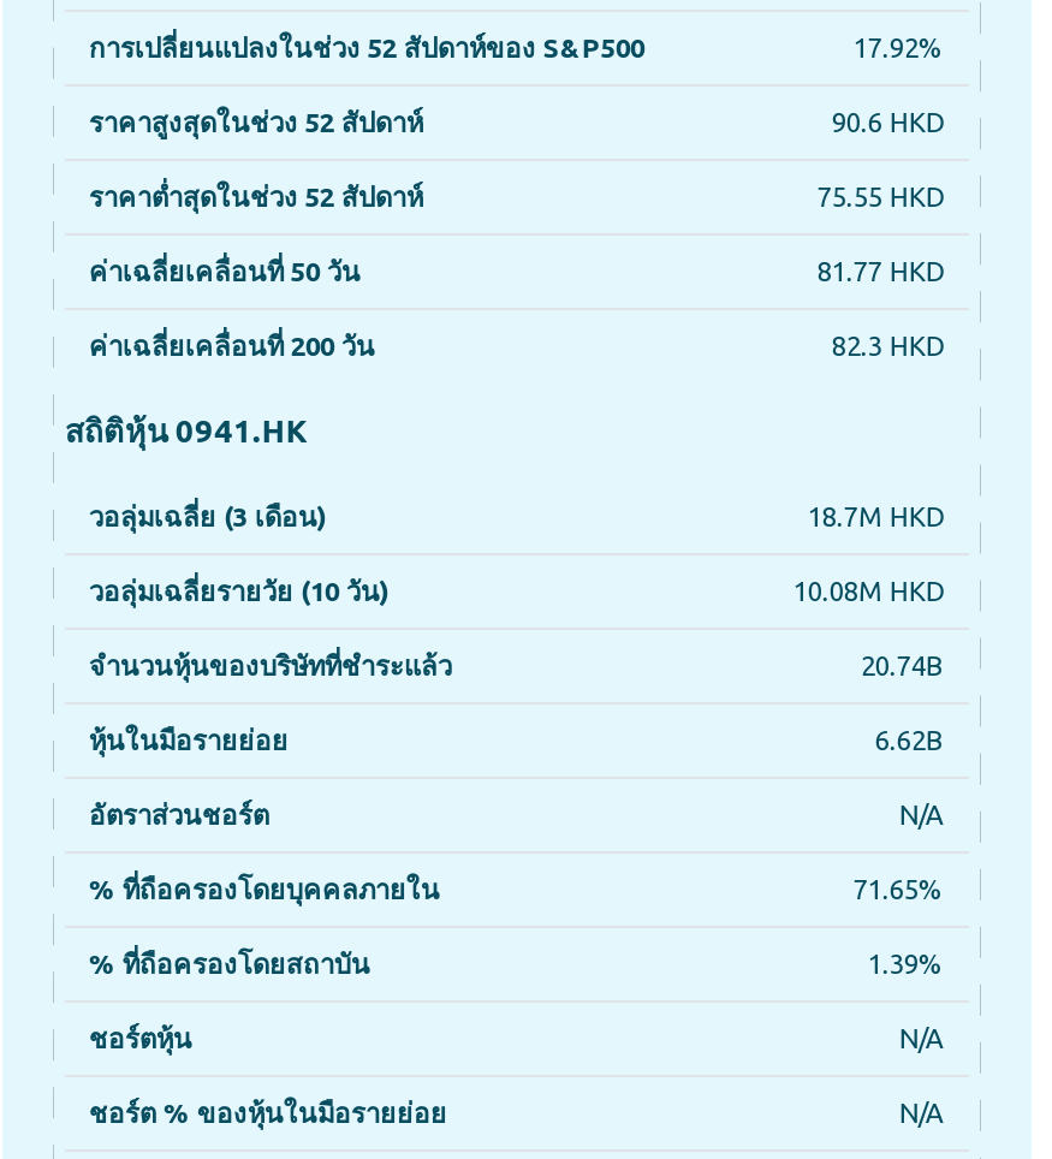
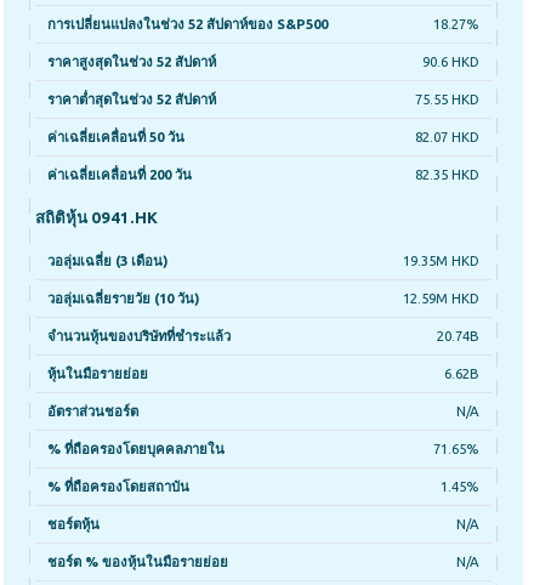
- 17.92%
+ 18.27%

- 81.77 HKD
+ 82.07 HKD

- 82.3 HKD
+ 82.35 HKD

- 18.7M HKD
+ 19.35M HKD

- 10.08M HKD
+ 12.59M HKD

- 1.39%
+ 1.45%
